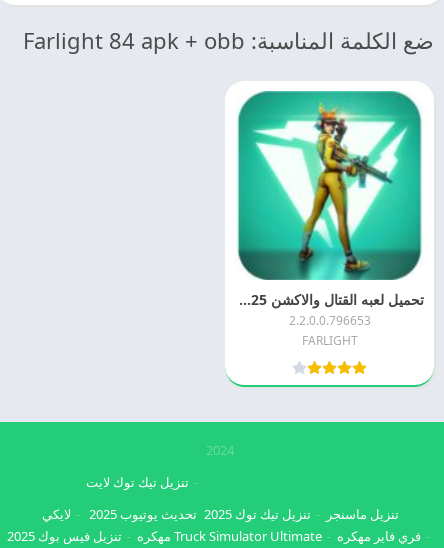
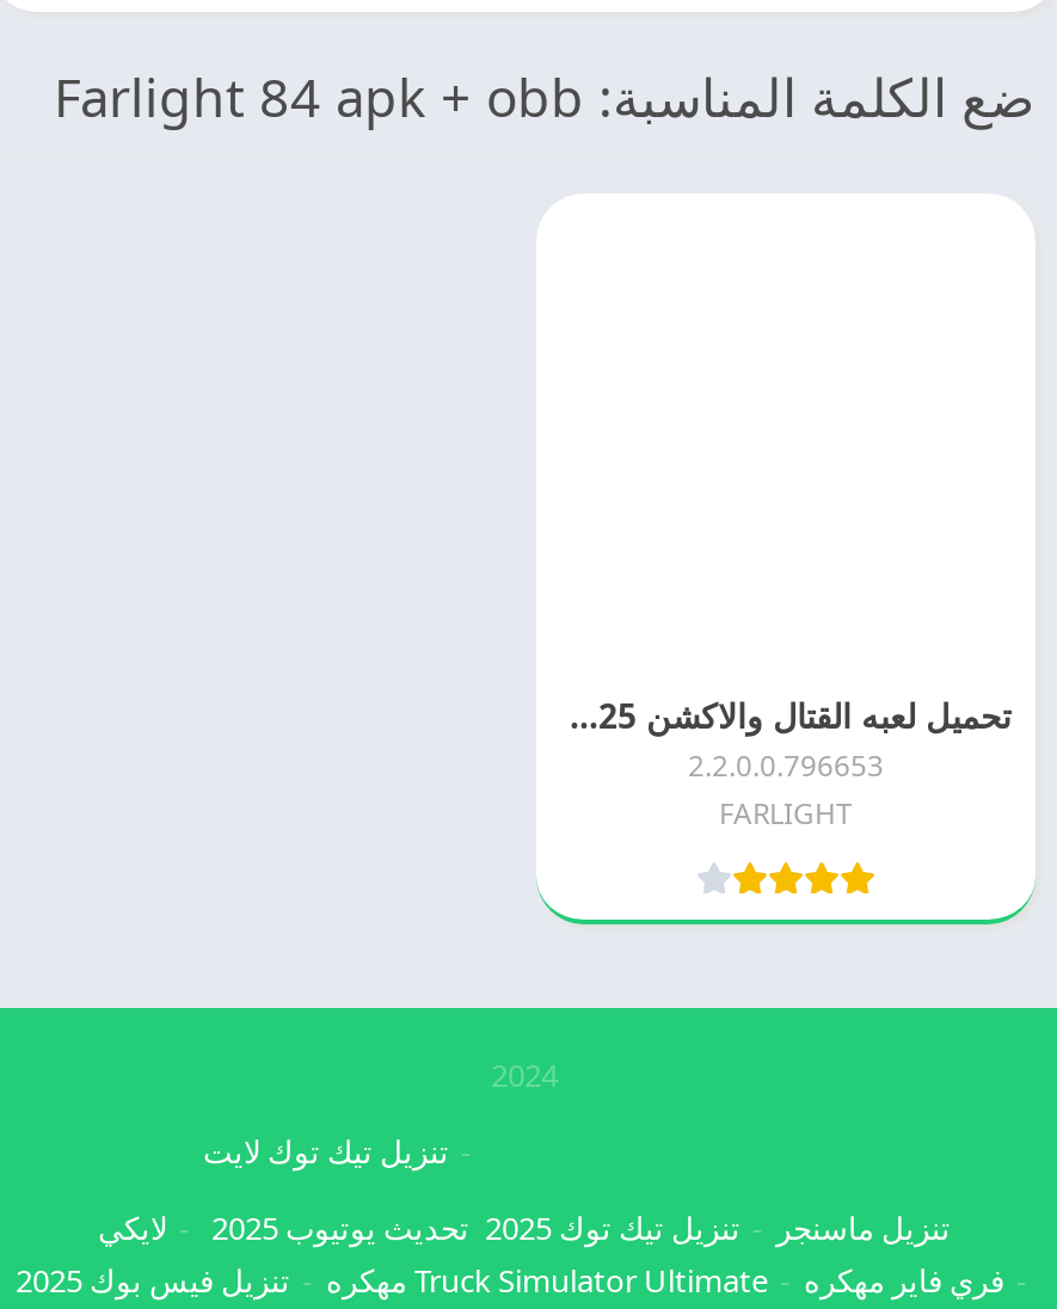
- [image]
